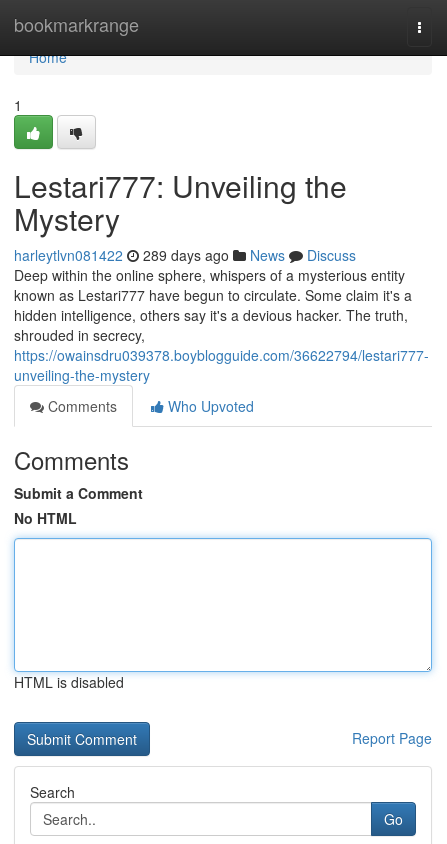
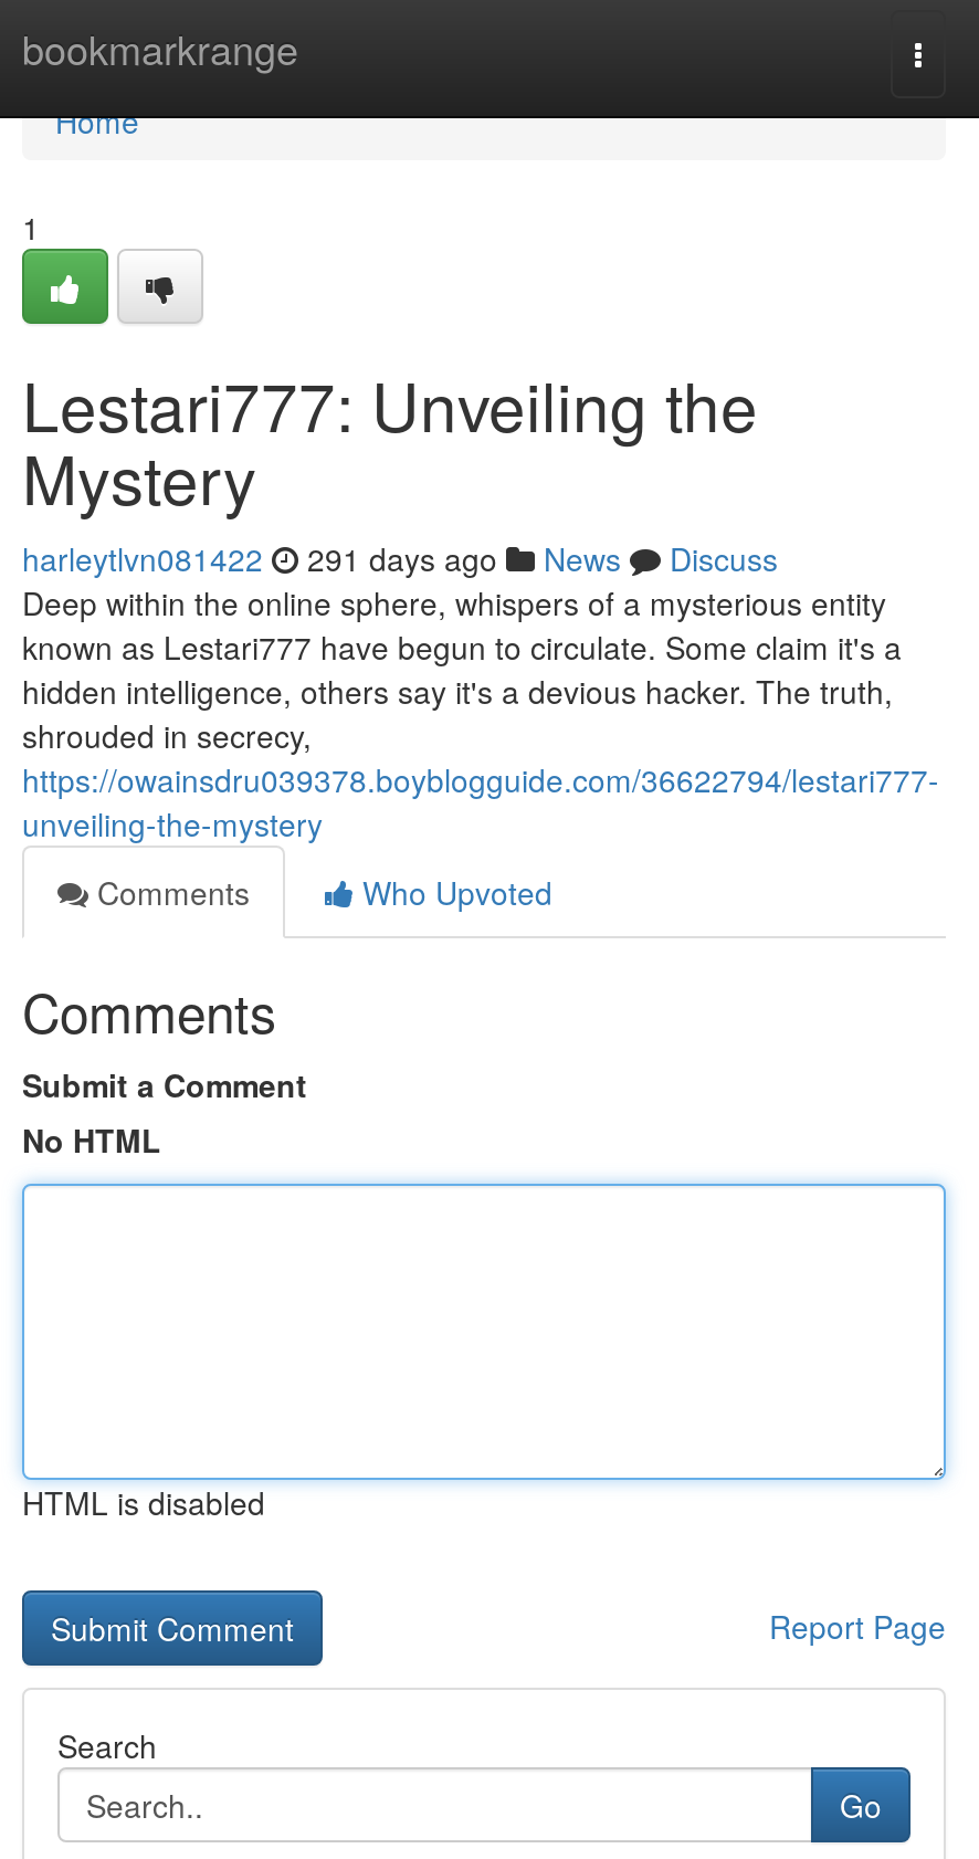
- harleytlvn081422 289 days ago News Discuss
+ harleytlvn081422 291 days ago News Discuss
